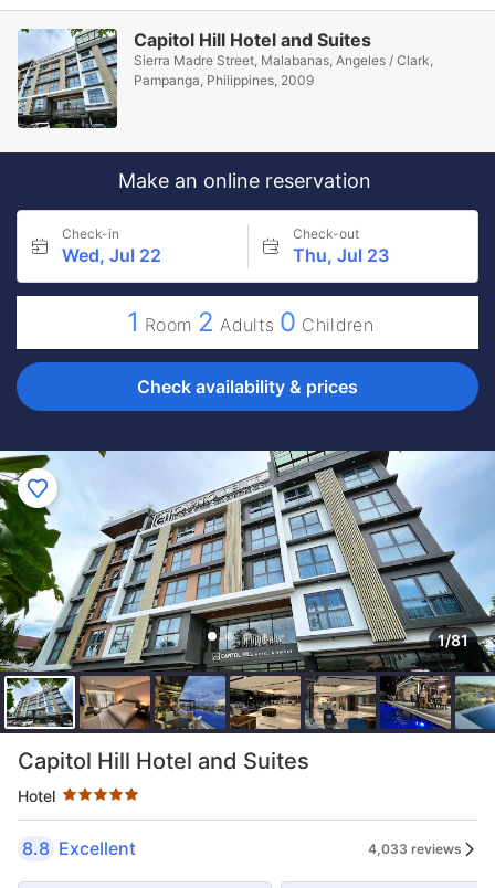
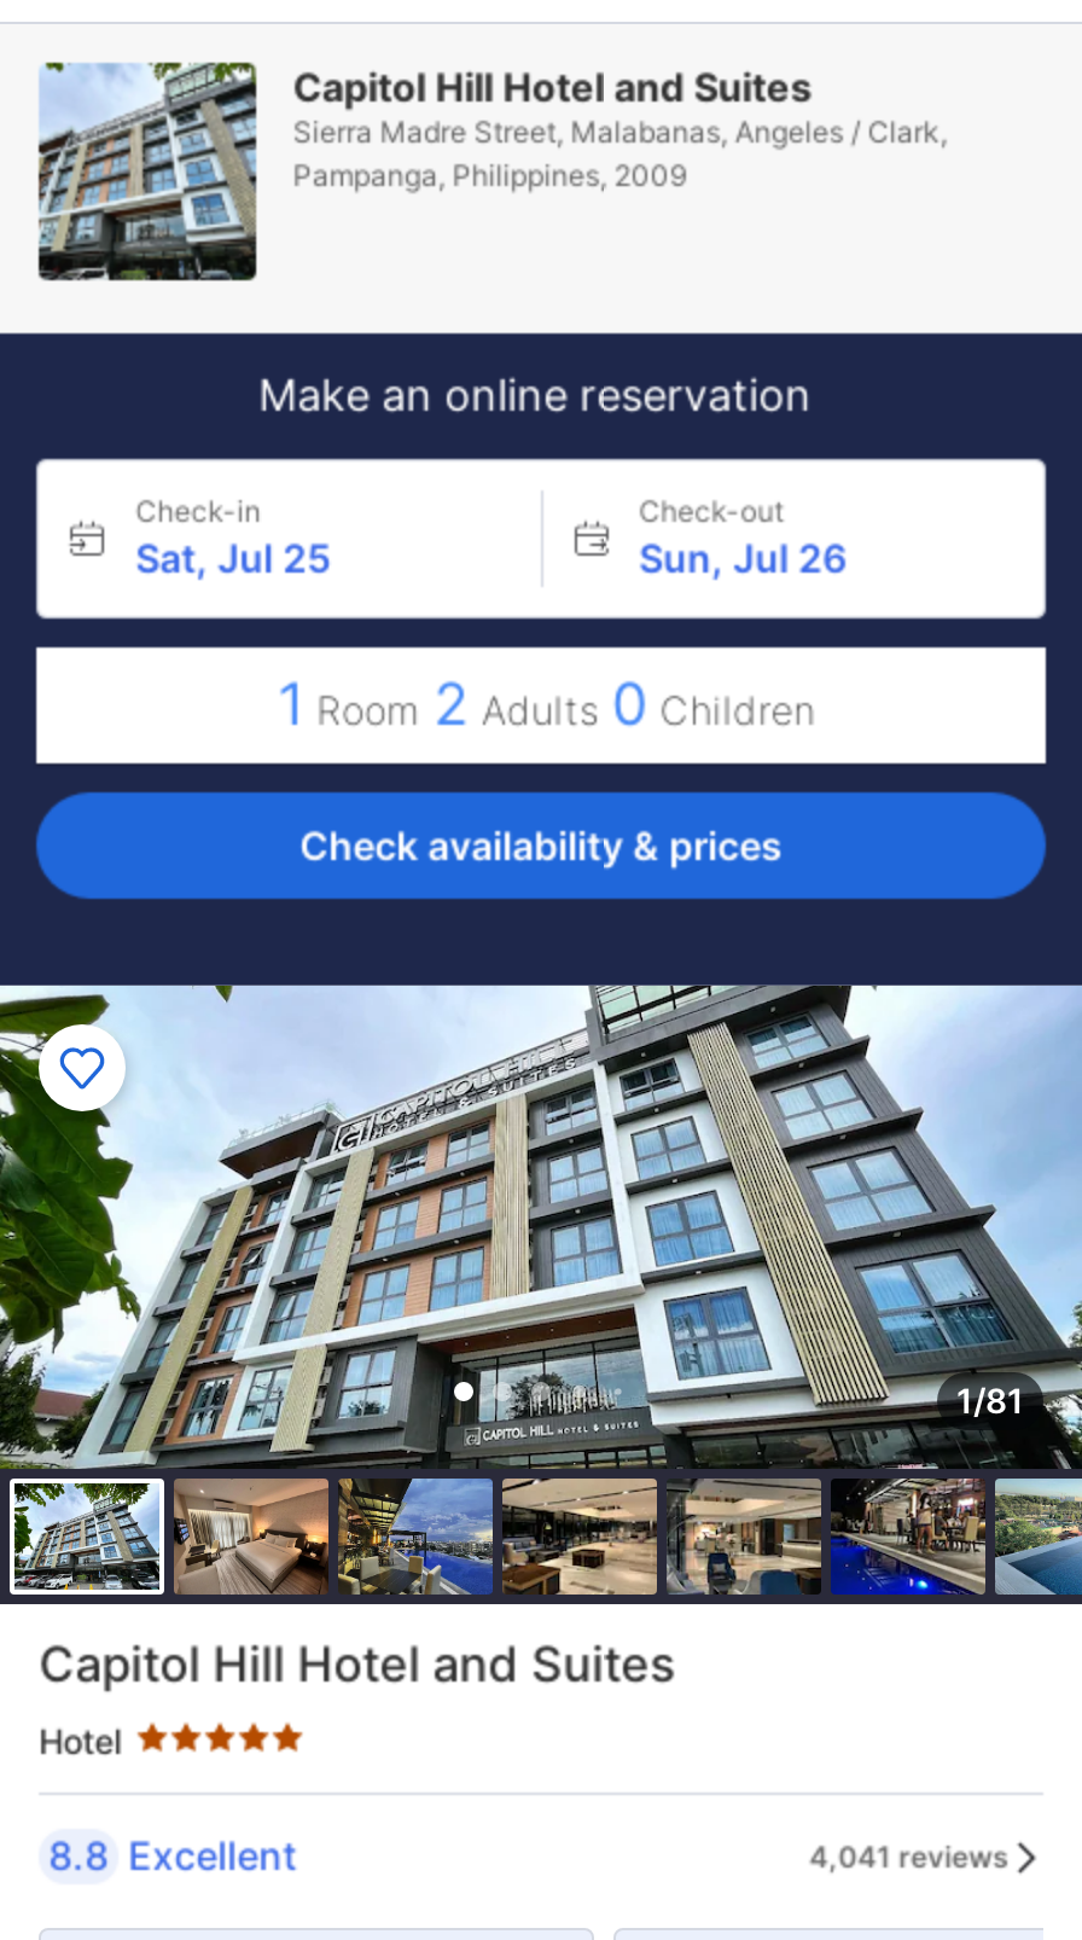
- Wed, Jul 22
+ Sat, Jul 25

- Thu, Jul 23
+ Sun, Jul 26

- 4,033 reviews
+ 4,041 reviews
